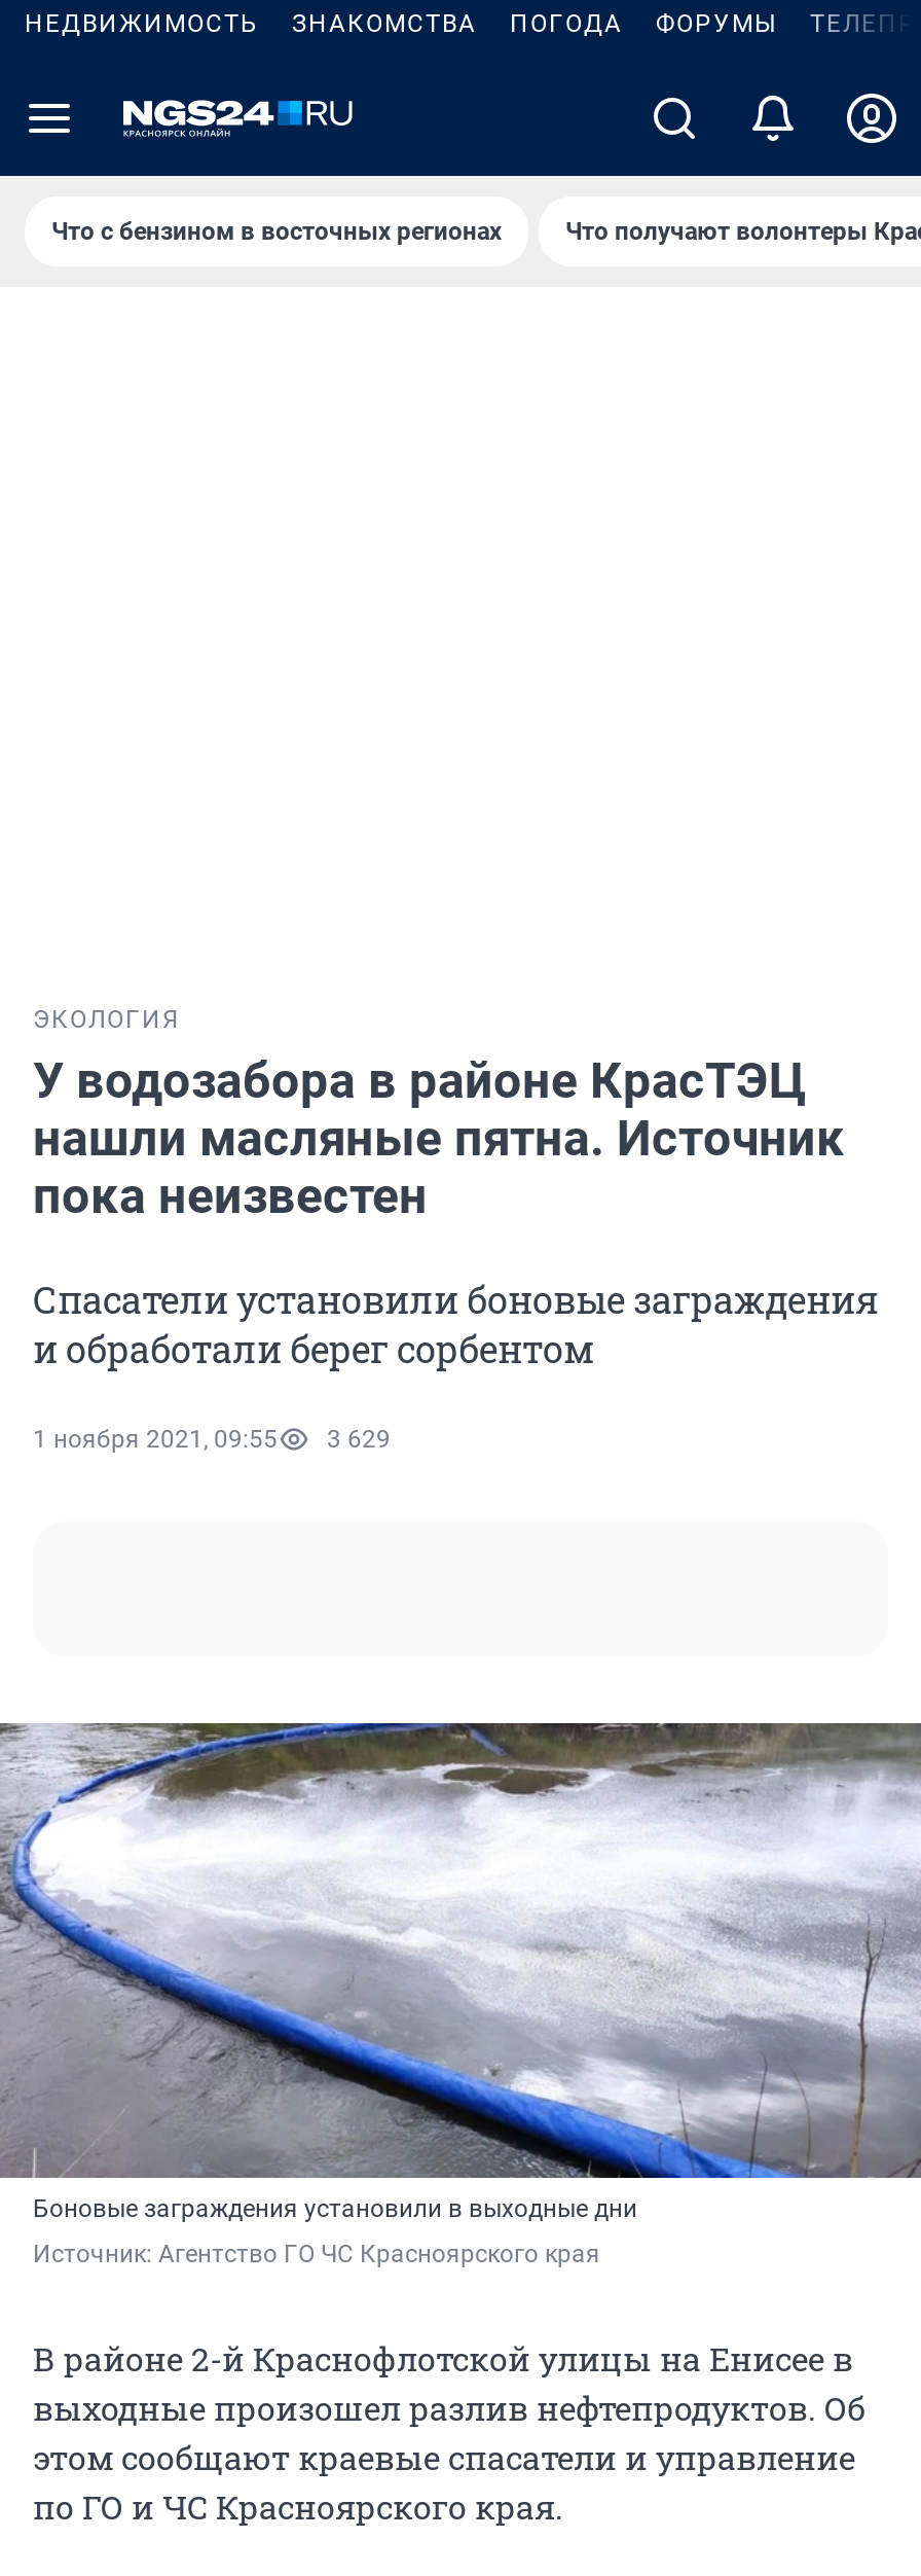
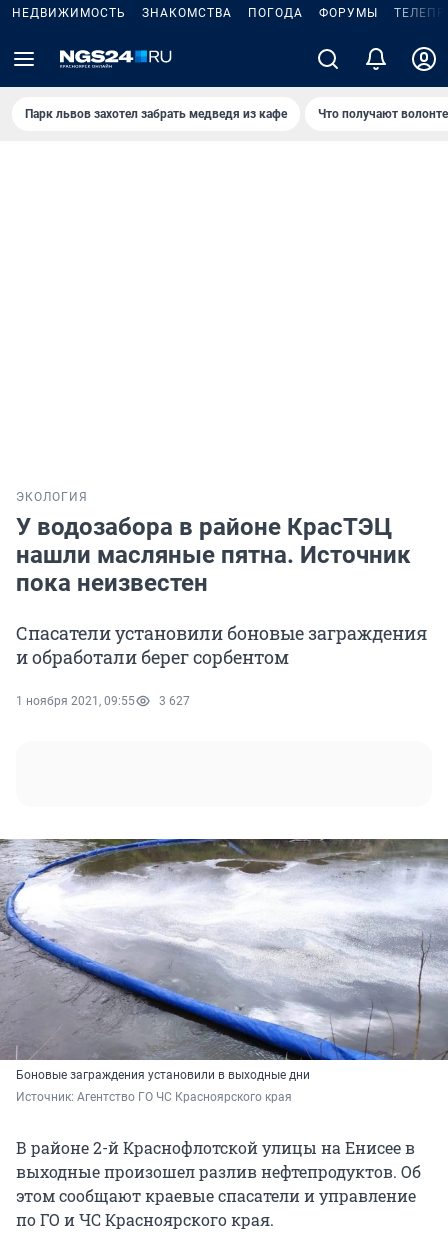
- Что с бензином в восточных регионах
+ Парк львов захотел забрать медведя из кафе

- 1 ноября 2021, 09:55 3 629
+ 1 ноября 2021, 09:55 3 627
